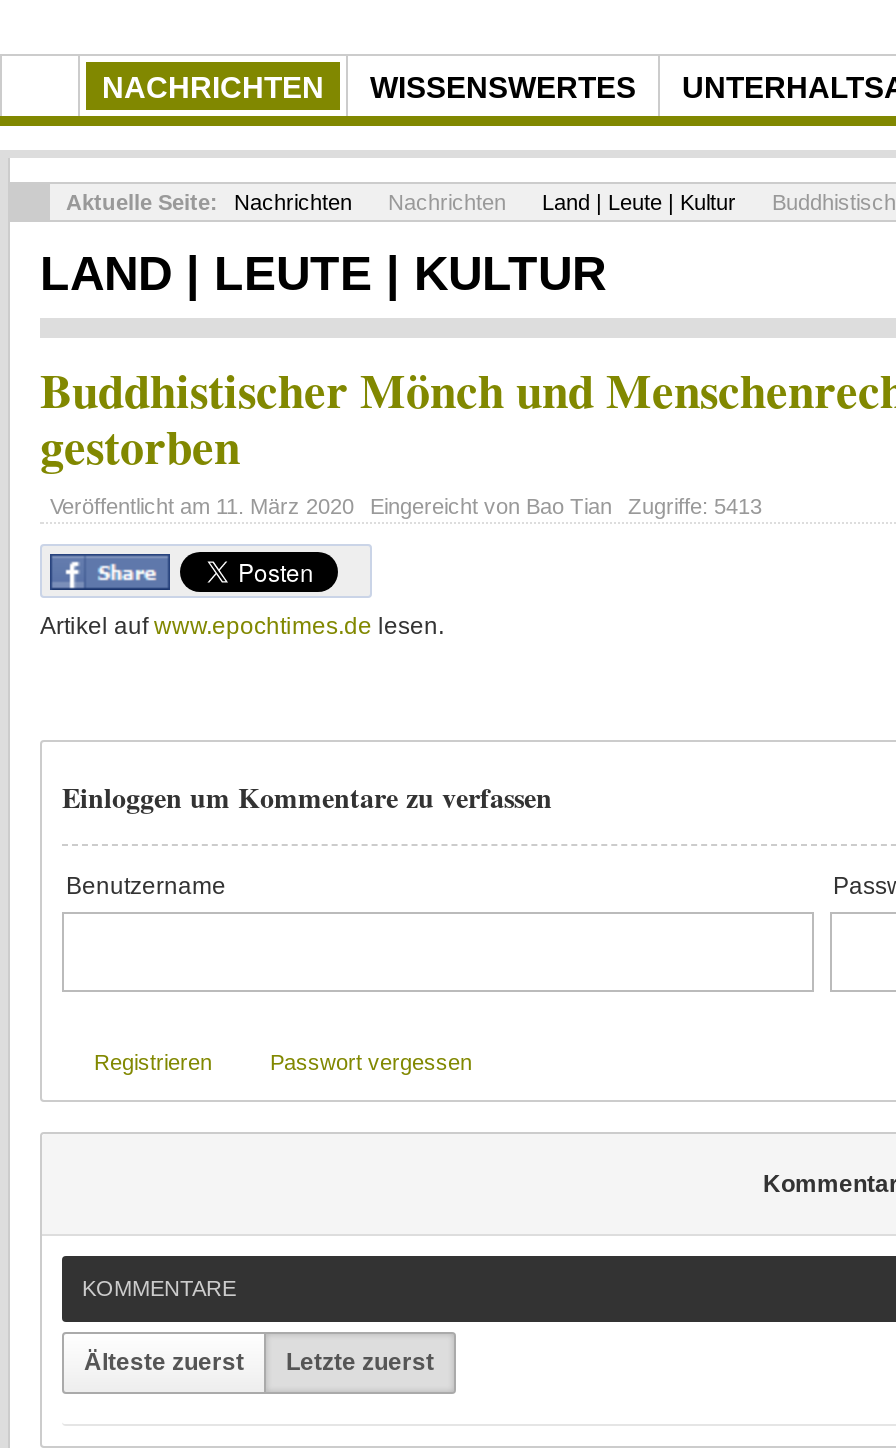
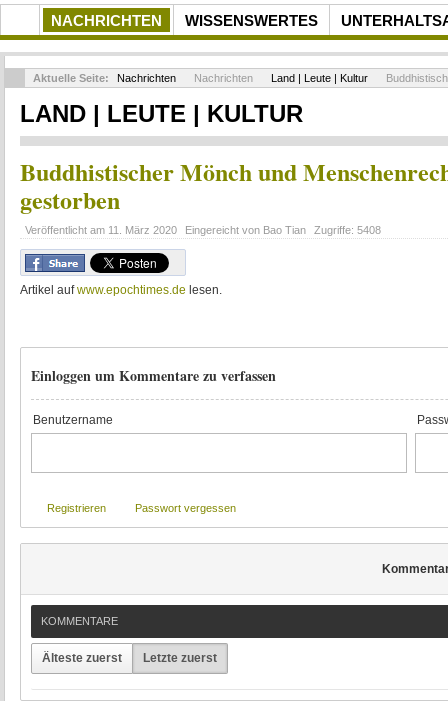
- Veröffentlicht am 11. März 2020 Eingereicht von Bao Tian Zugriffe: 5413
+ Veröffentlicht am 11. März 2020 Eingereicht von Bao Tian Zugriffe: 5408
